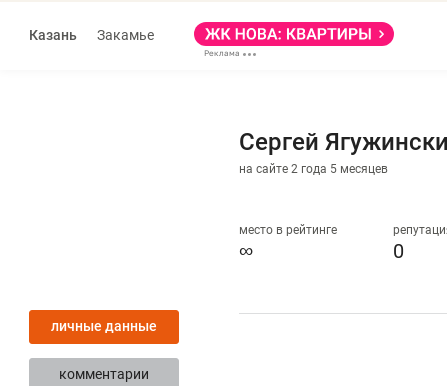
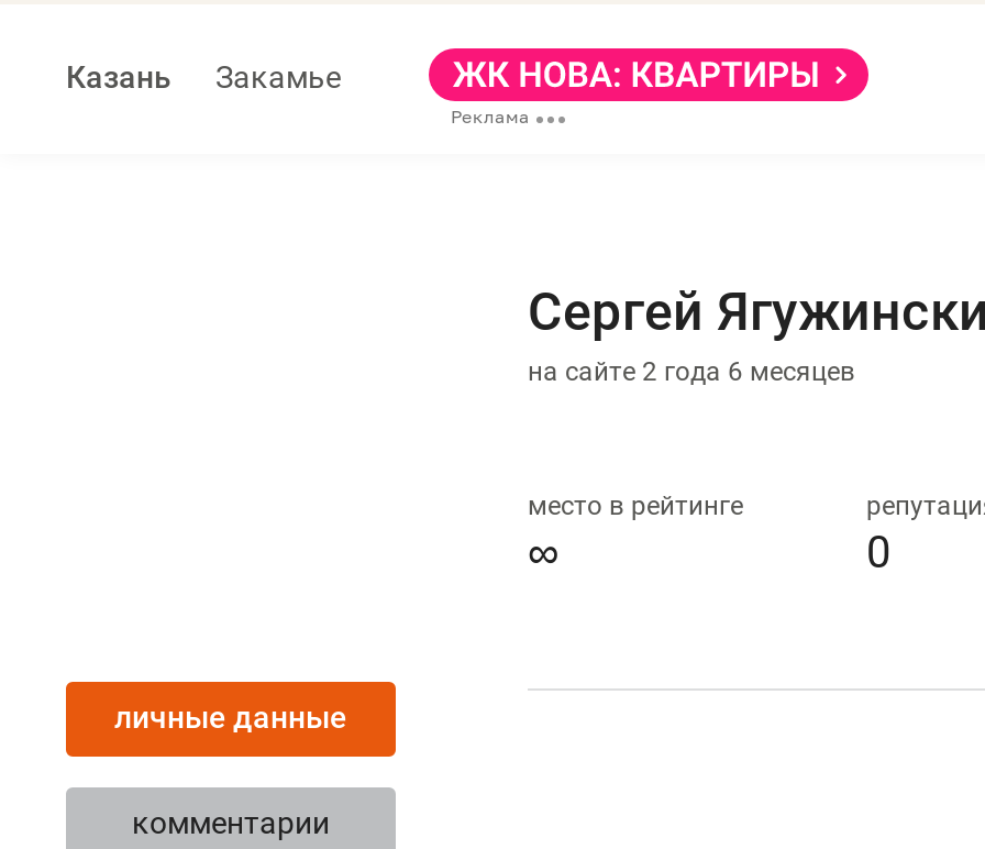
- на сайте 2 года 5 месяцев
+ на сайте 2 года 6 месяцев
